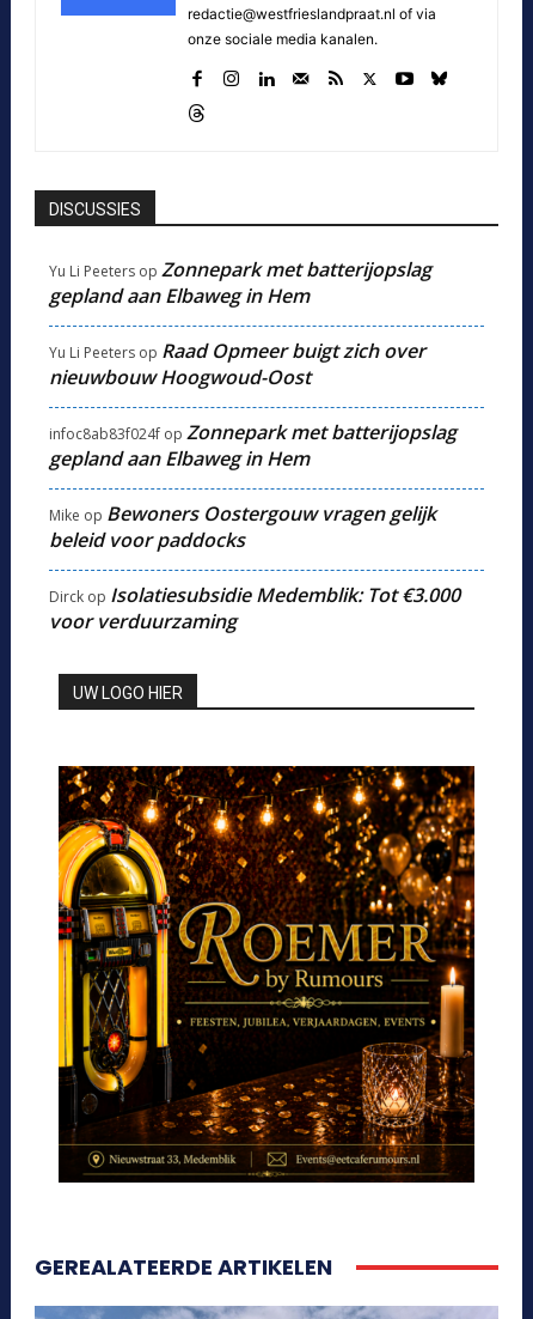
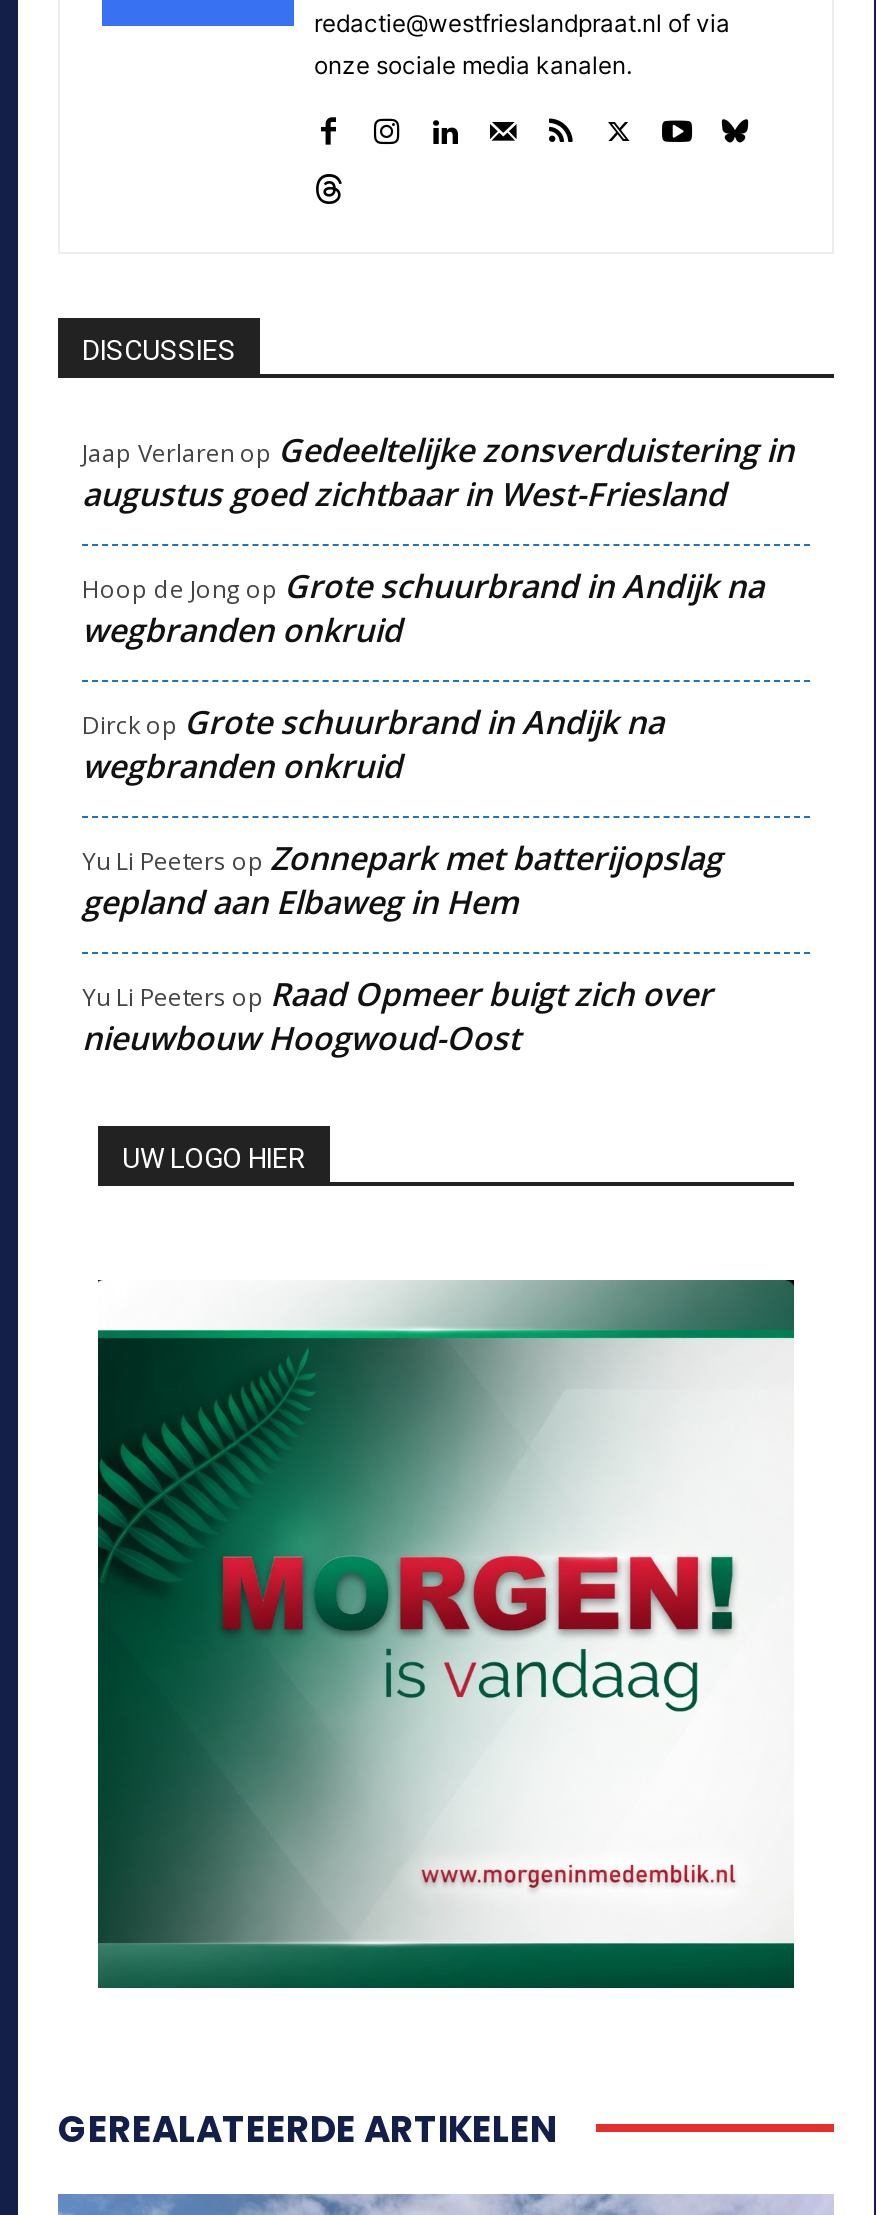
+ Jaap Verlaren op Gedeeltelijke zonsverduistering in
+ augustus goed zichtbaar in West-Friesland
+ Hoop de Jong op Grote schuurbrand in Andijk na
+ wegbranden onkruid
+ Dirckop Grote schuurbrand in Andijk na
+ wegbranden onkruid

moved down: Yu Li Peeters op Zonnepark met batterijopslag | gepland aan Elbaweg in Hem | Yu Li Peeters op Raad Opmeer buigt zich over | nieuwbouw Hoogwoud-Oost

- infoc8ab83f024f op Zonnepark met batterijopslag
- gepland aan Elbaweg in Hem
- Mike op Bewoners Oostergouw vragen gelijk
- beleid voor paddocks
- Dirck op Isolatiesubsidie Medemblik: Tot €3.000
- voor verduurzaming

- [image]
+ [image]
